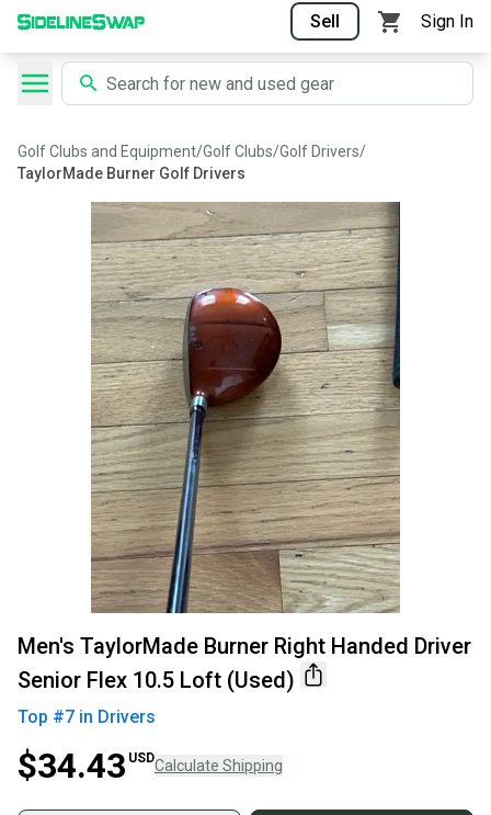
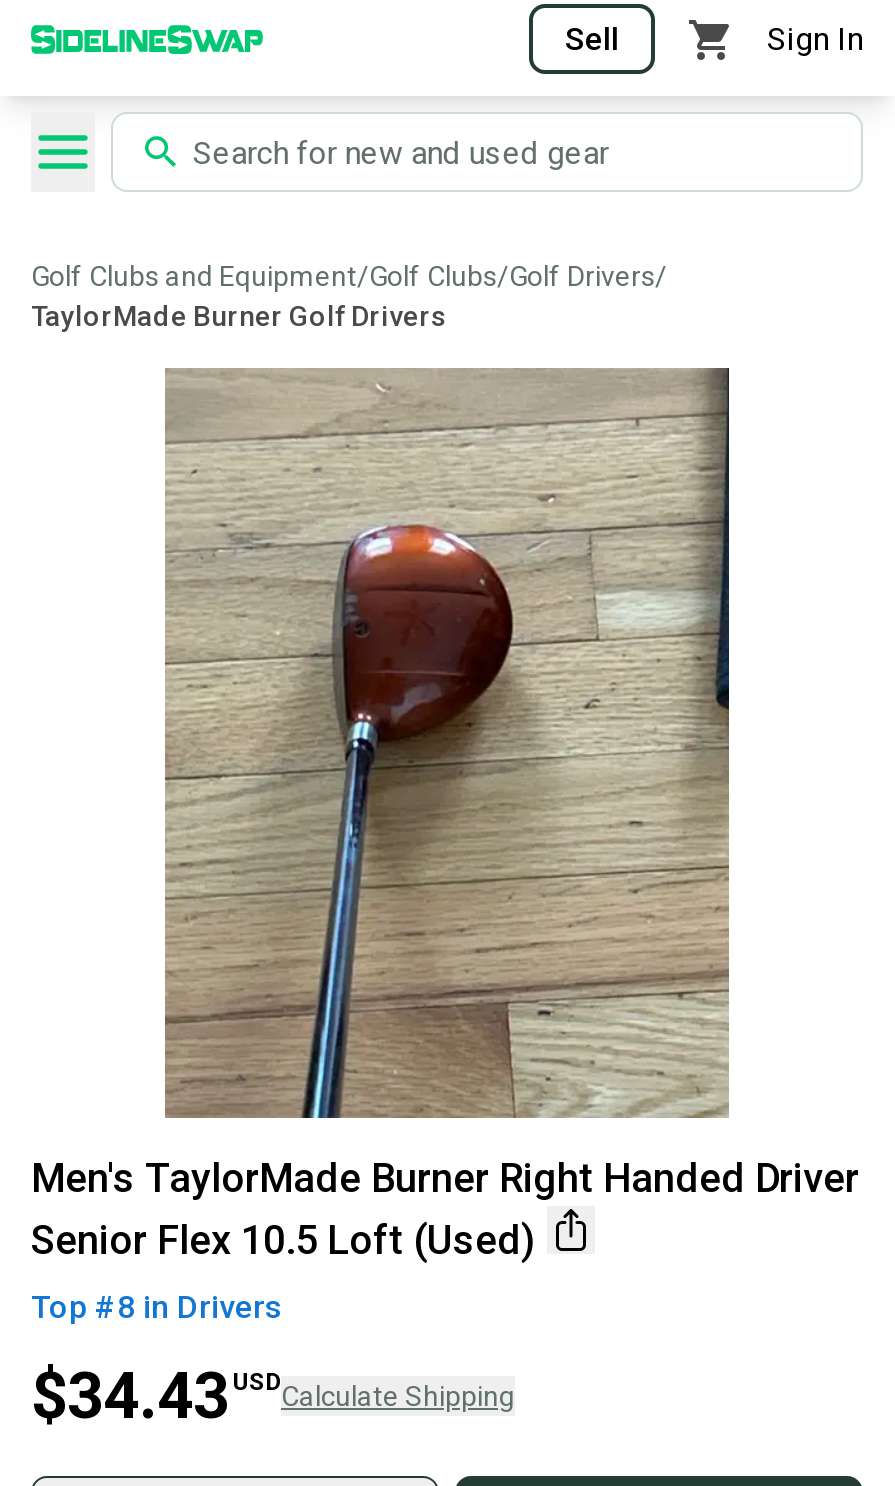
- Top #7 in Drivers
+ Top #8 in Drivers
